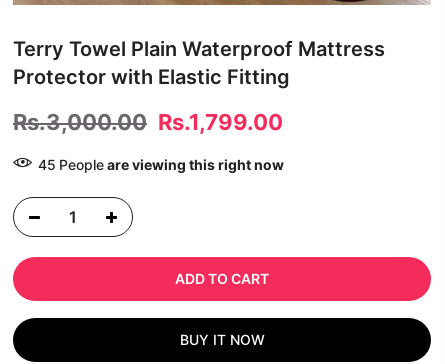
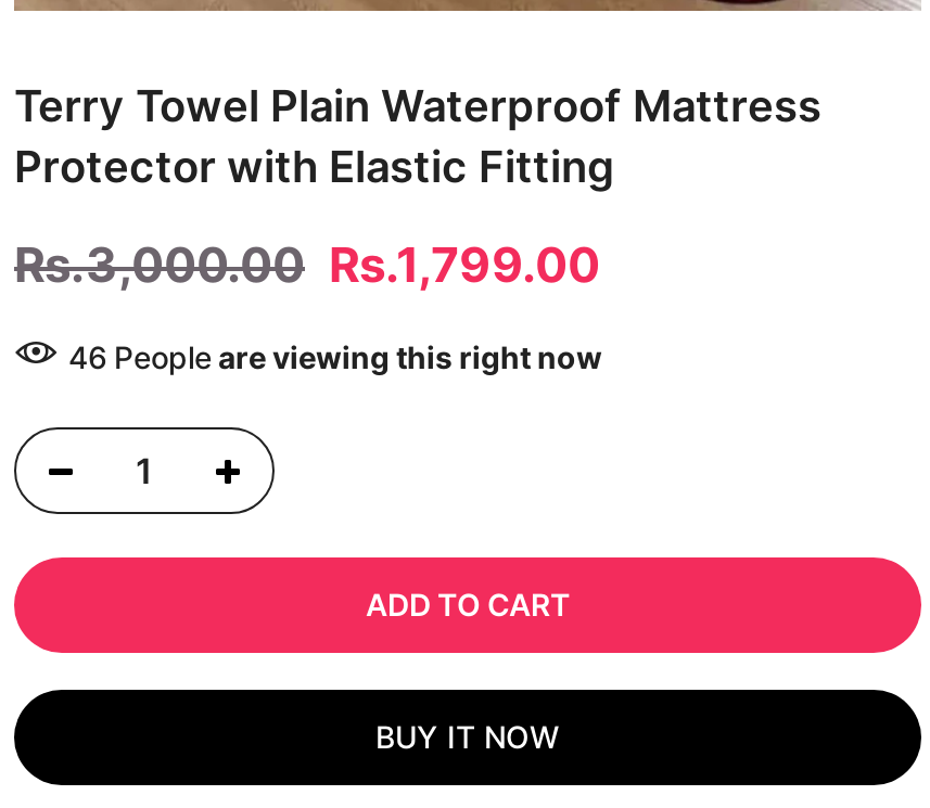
- 45 People are viewing this right now
+ 46 People are viewing this right now
